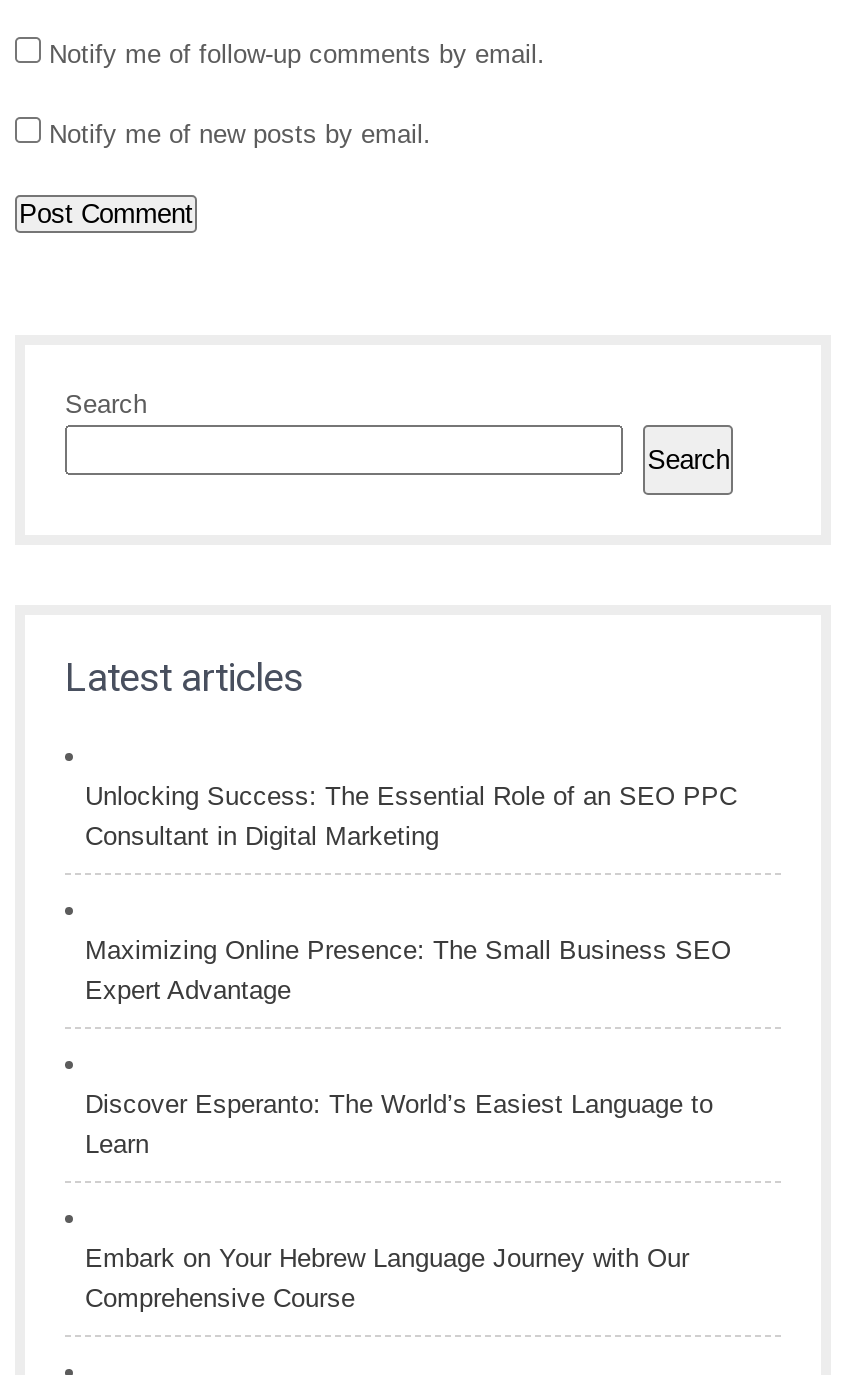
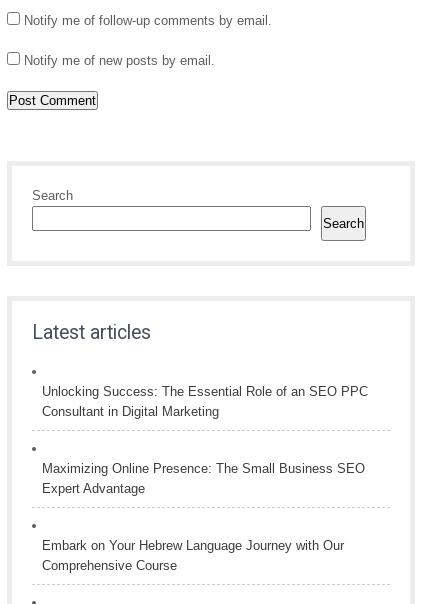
- Discover Esperanto: The World’s Easiest Language to
- Learn
